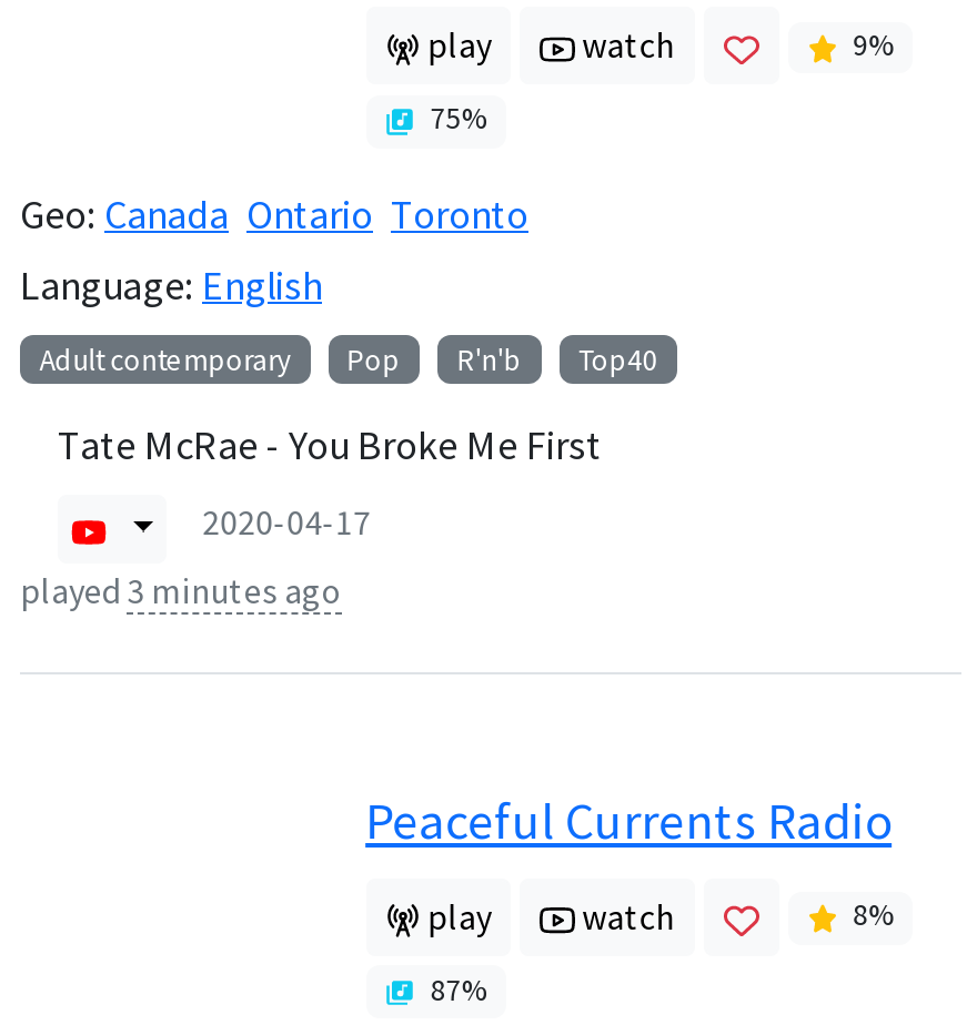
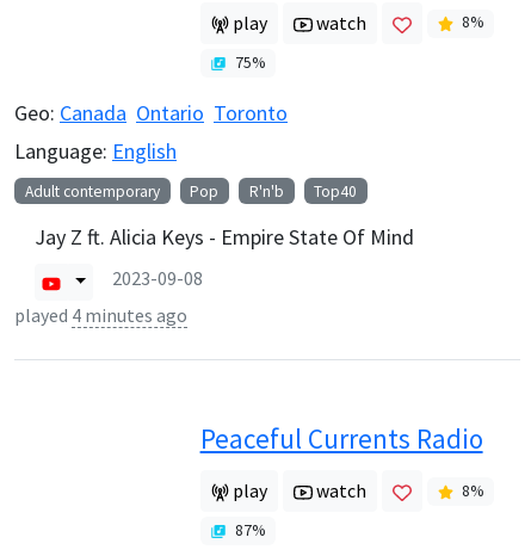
- 9%
+ 8%

- Tate McRae - You Broke Me First
+ Jay Z ft. Alicia Keys - Empire State Of Mind

- 2020-04-17
+ 2023-09-08

- played 3 minutes ago
+ played 4 minutes ago
